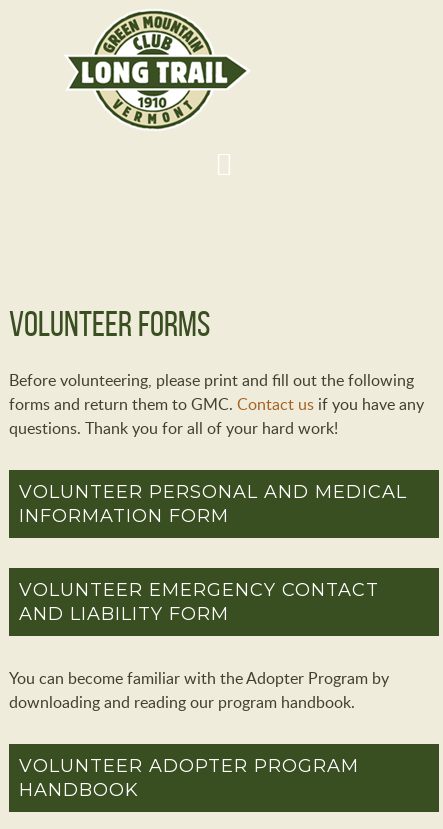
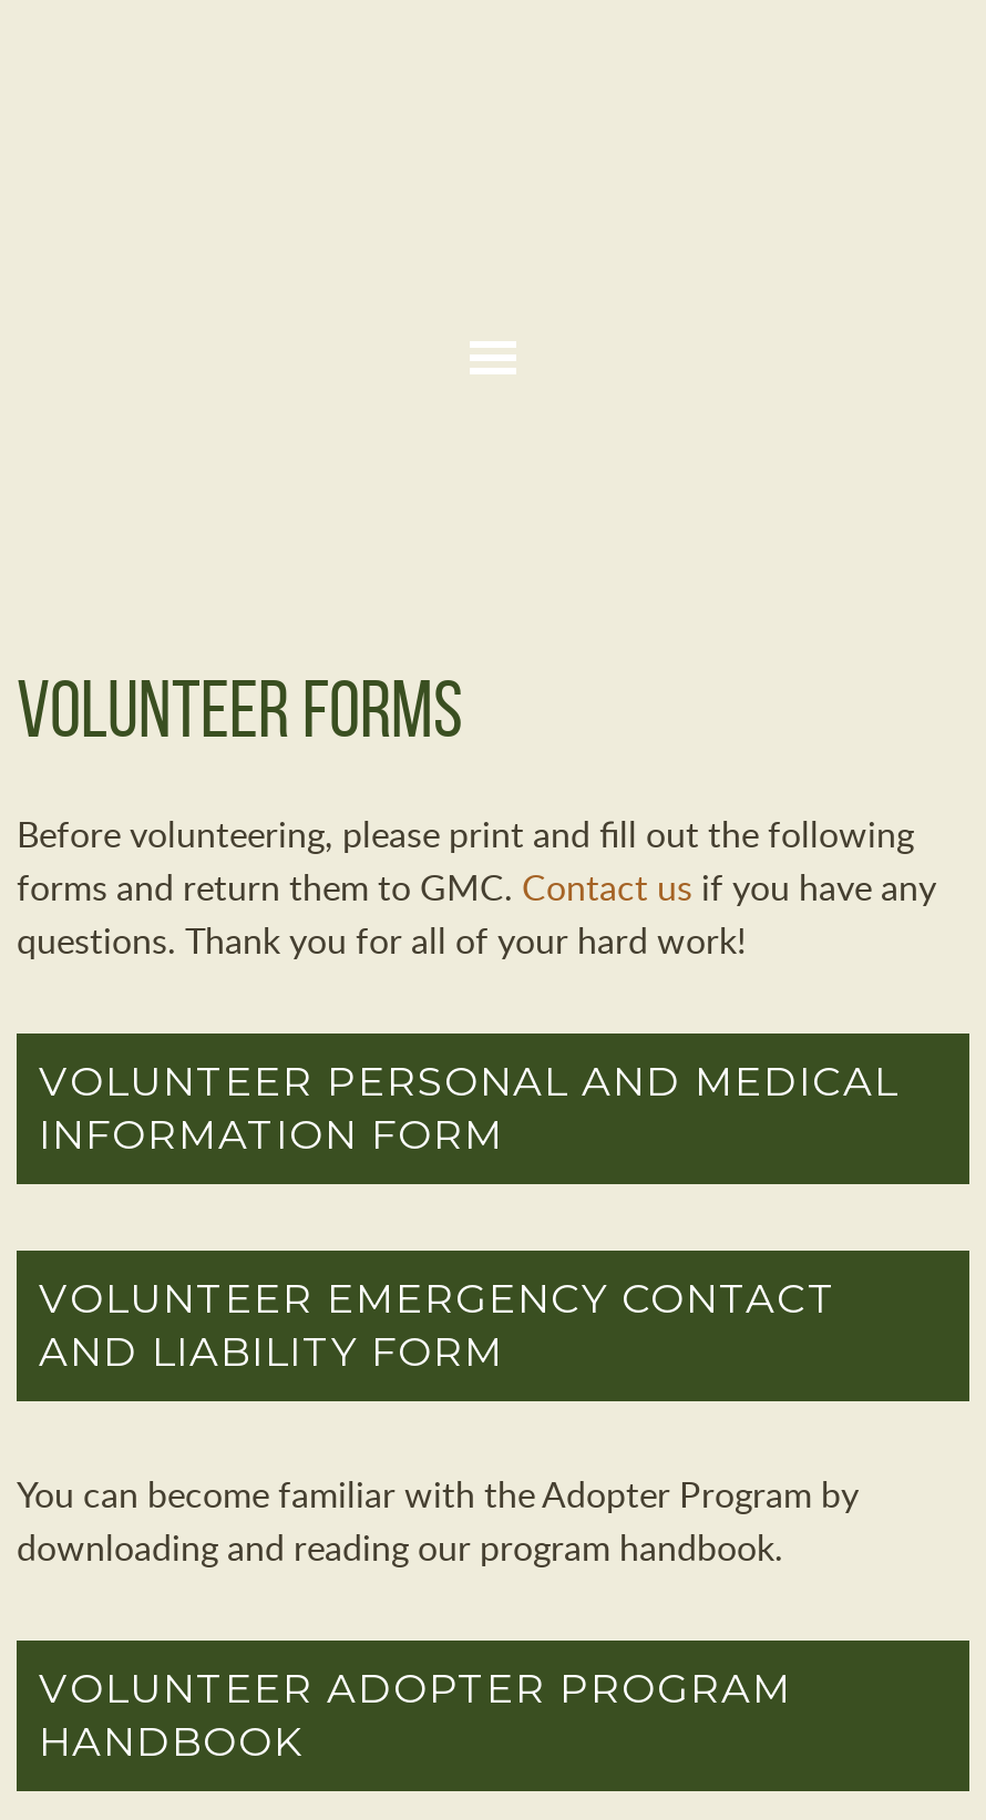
- [image]
